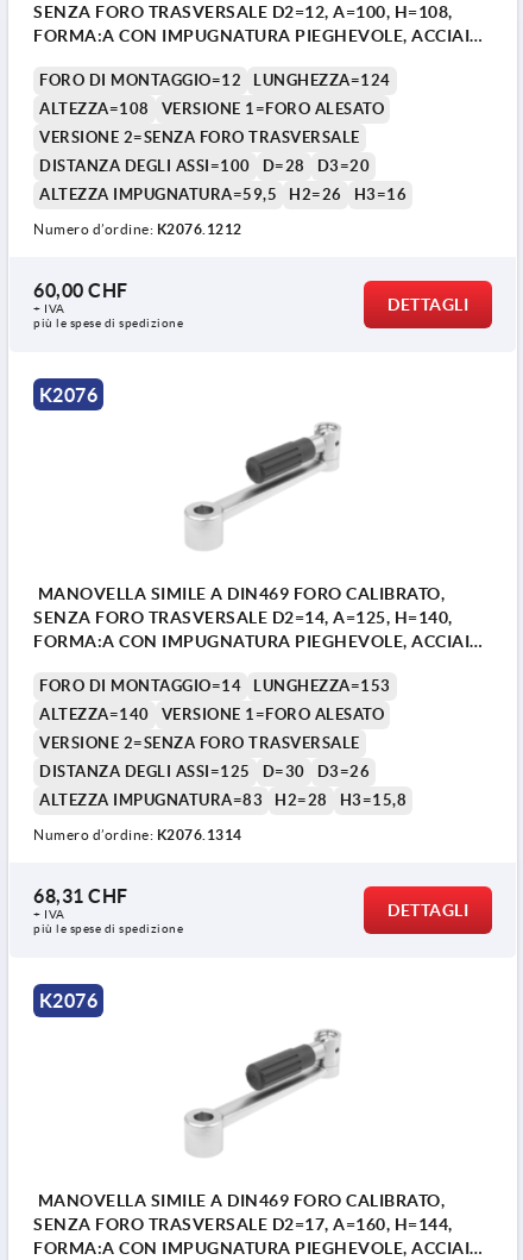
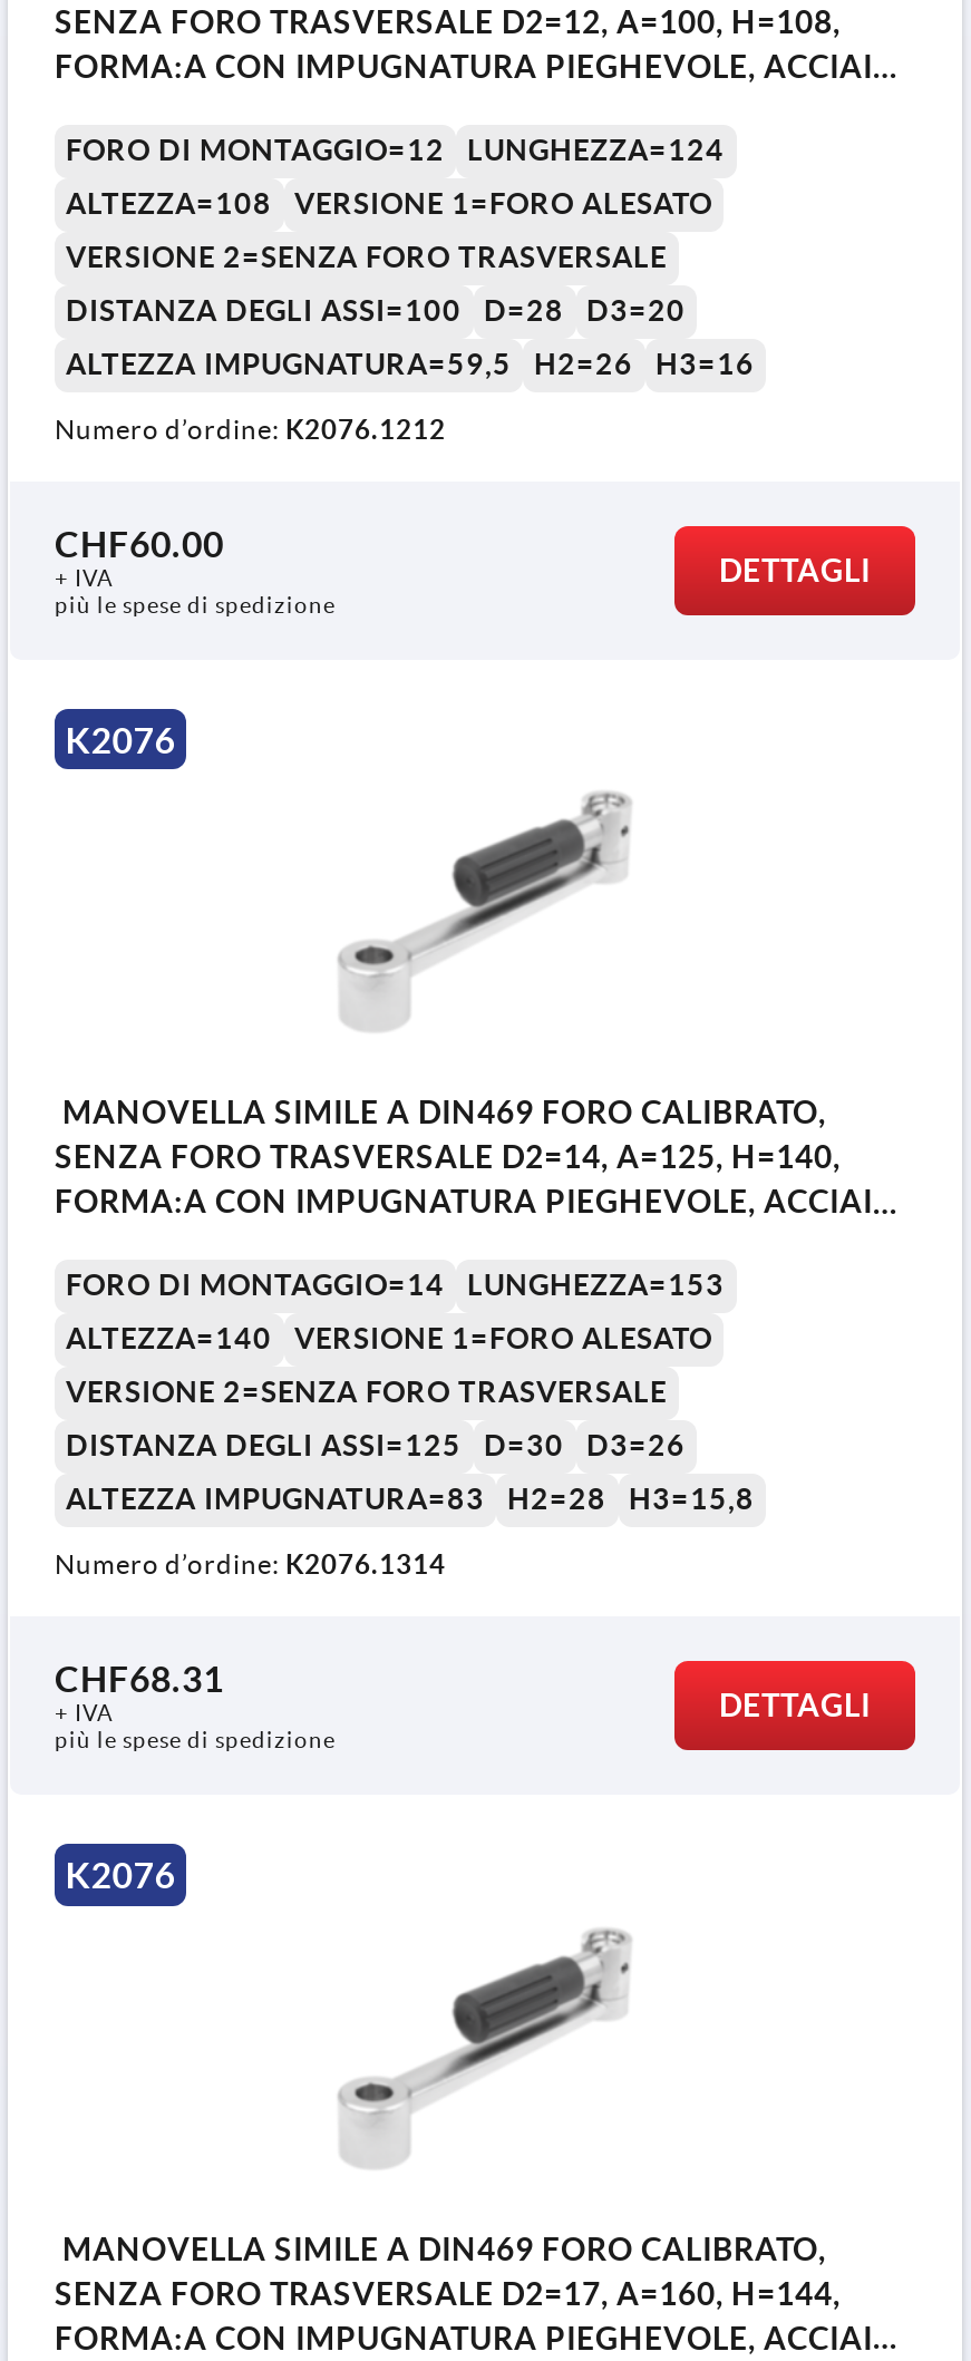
- 60,00 CHF
+ CHF60.00

- 68,31 CHF
+ CHF68.31
